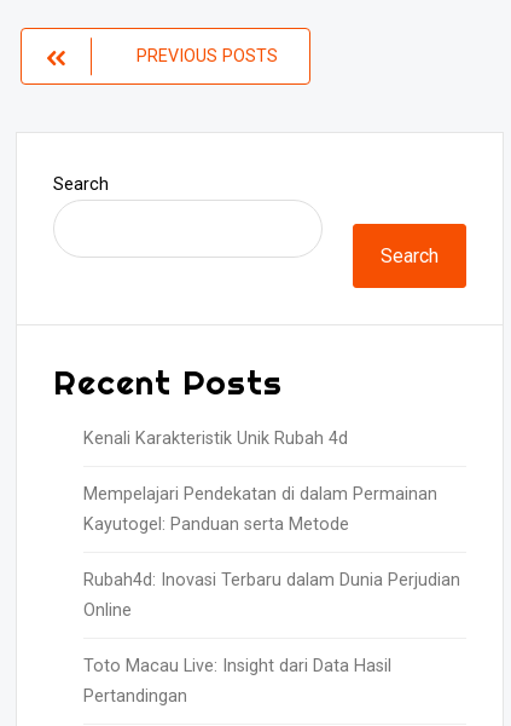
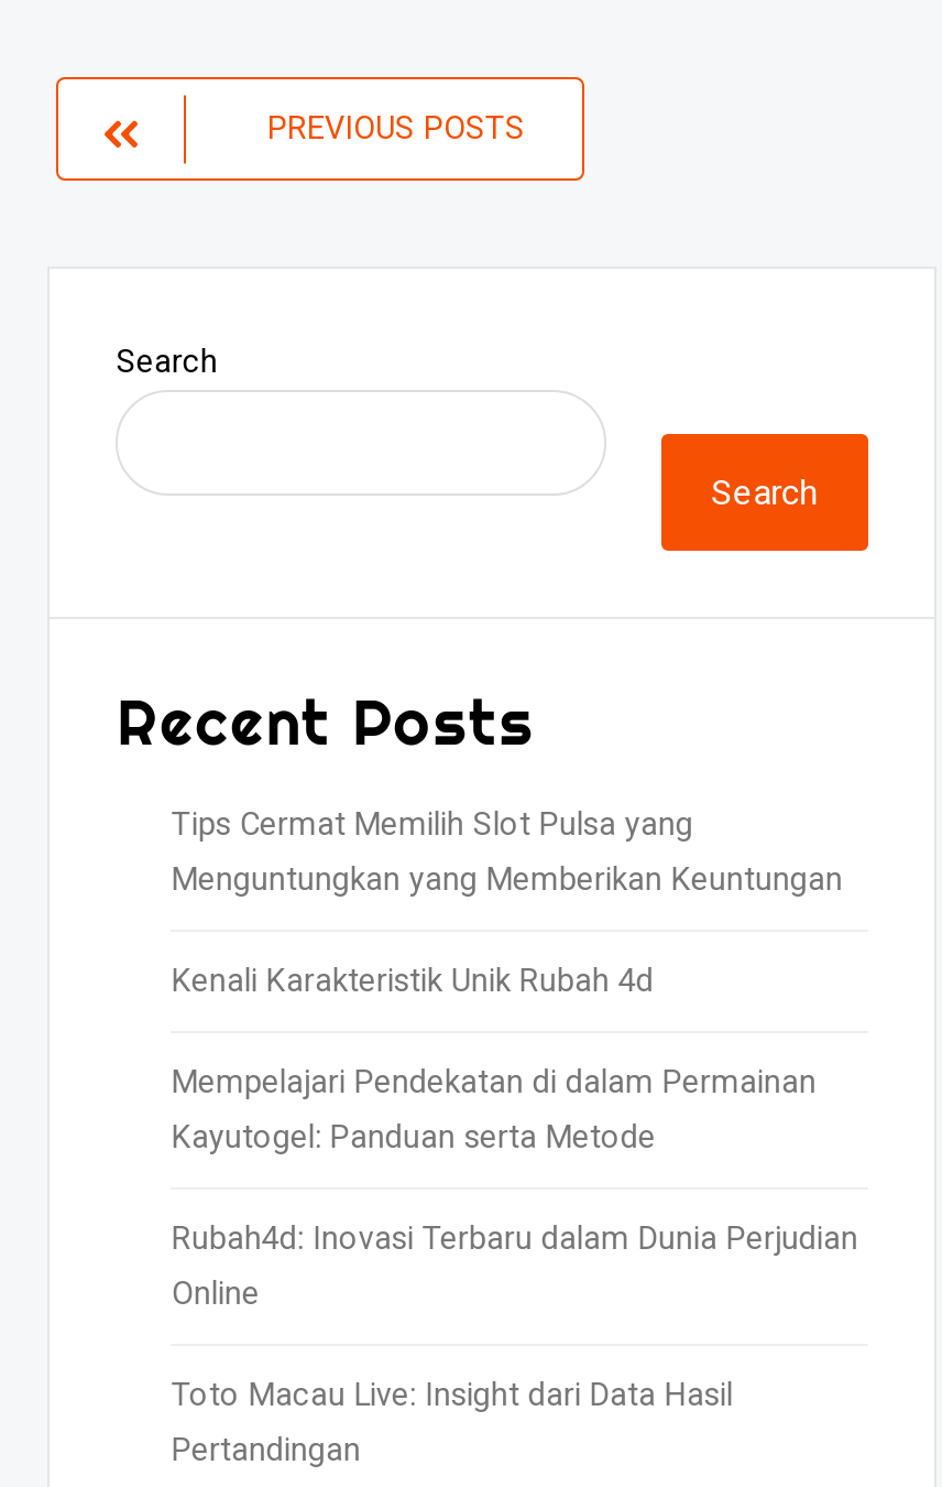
+ Tips Cermat Memilih Slot Pulsa yang
+ Menguntungkan yang Memberikan Keuntungan
